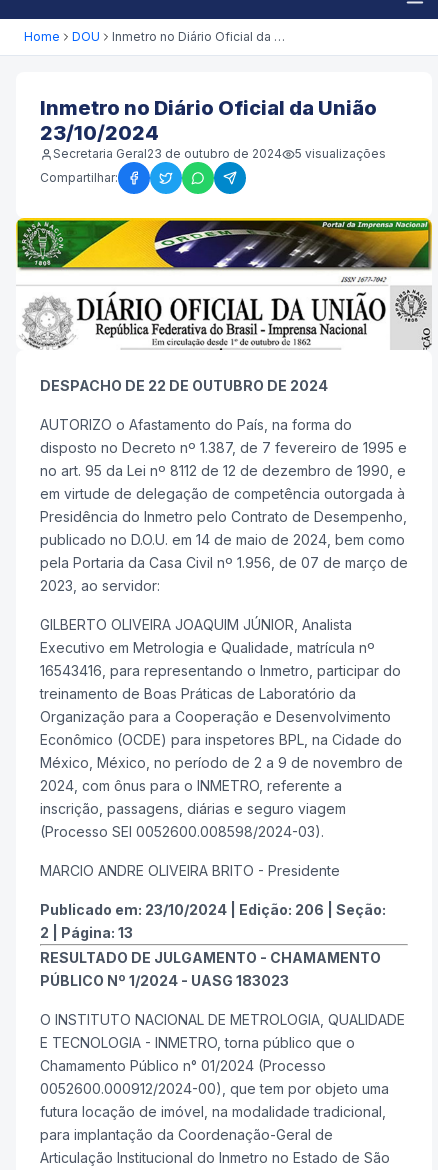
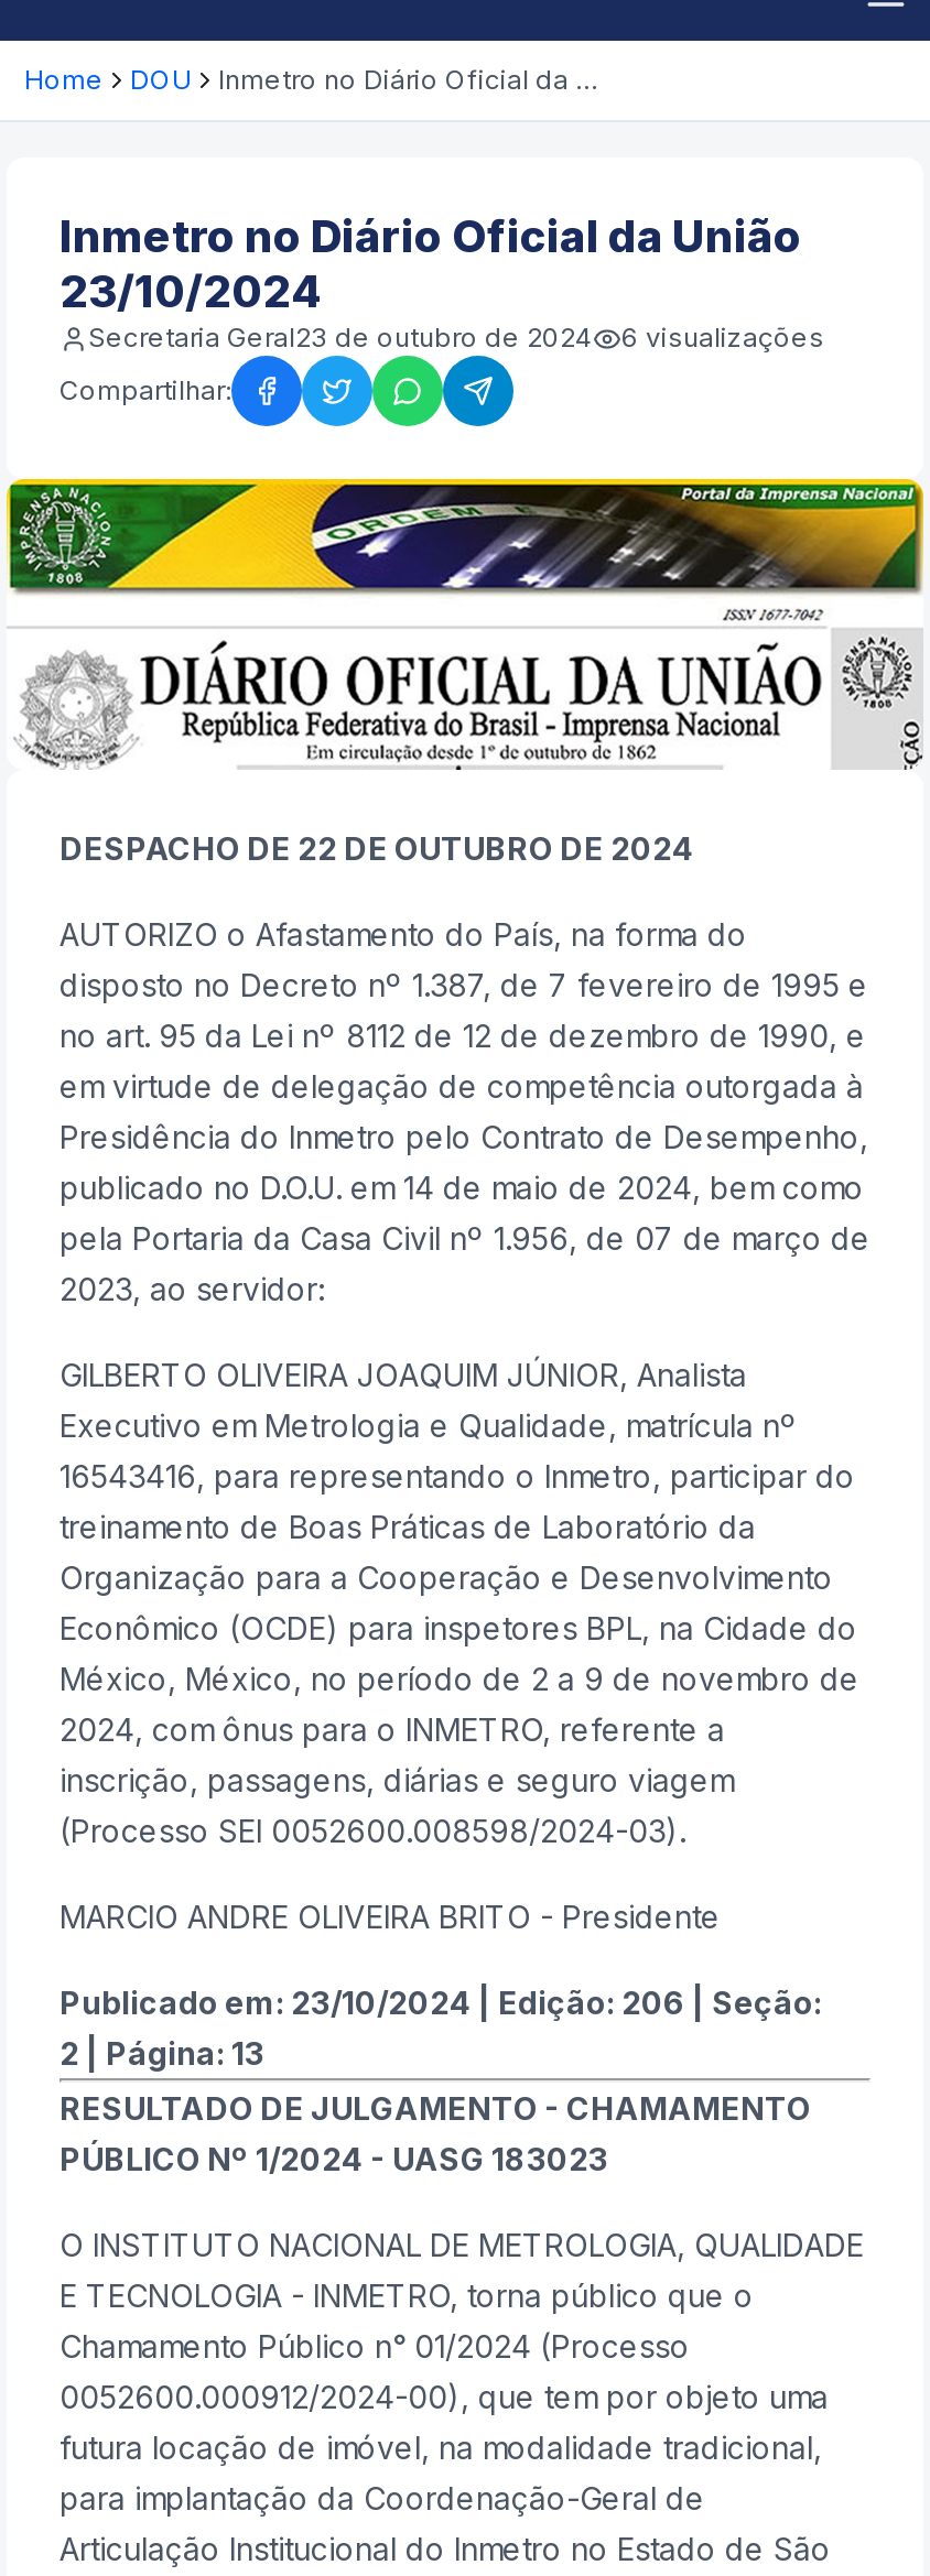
- 5 visualizações
+ 6 visualizações
